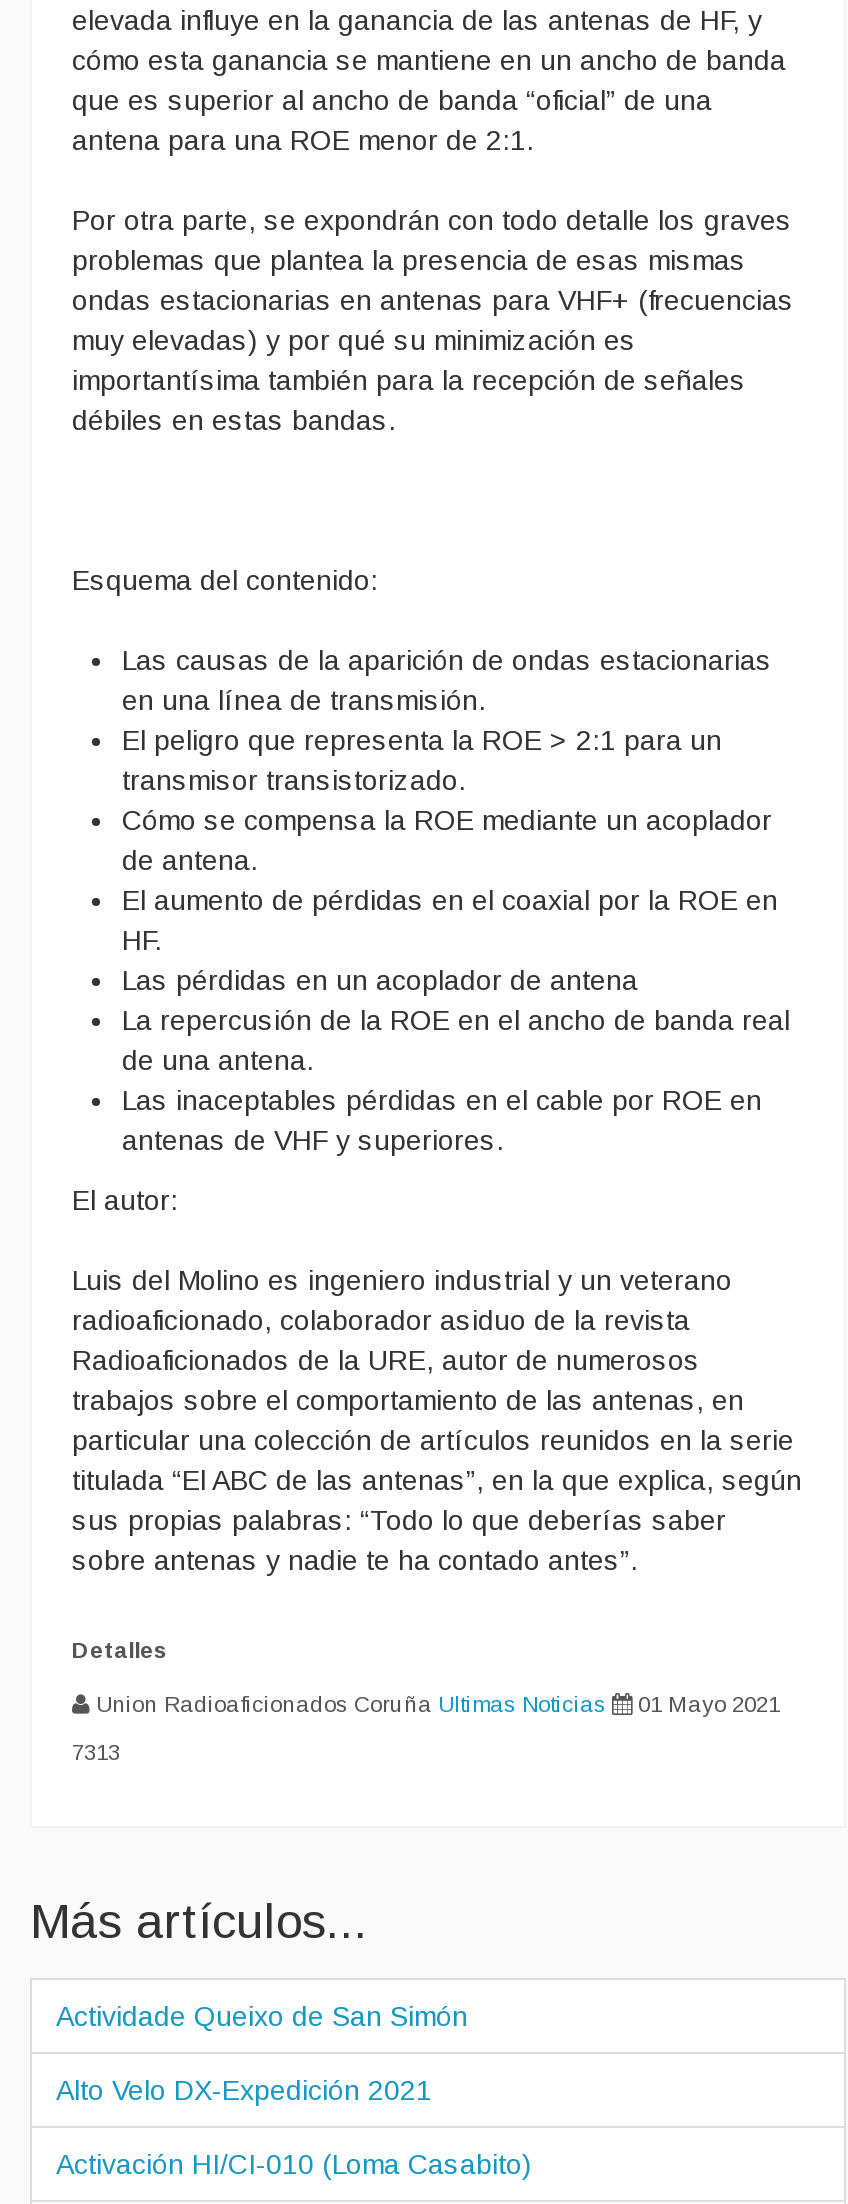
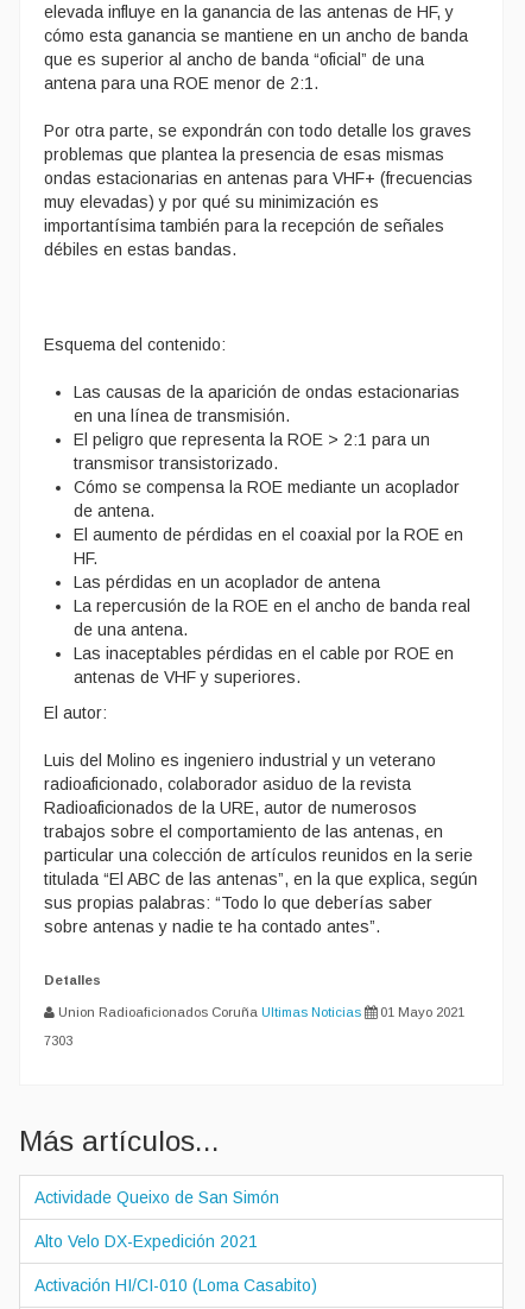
- 7313
+ 7303
